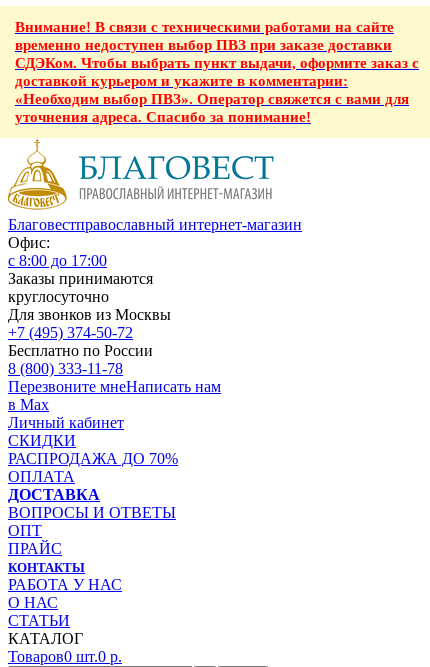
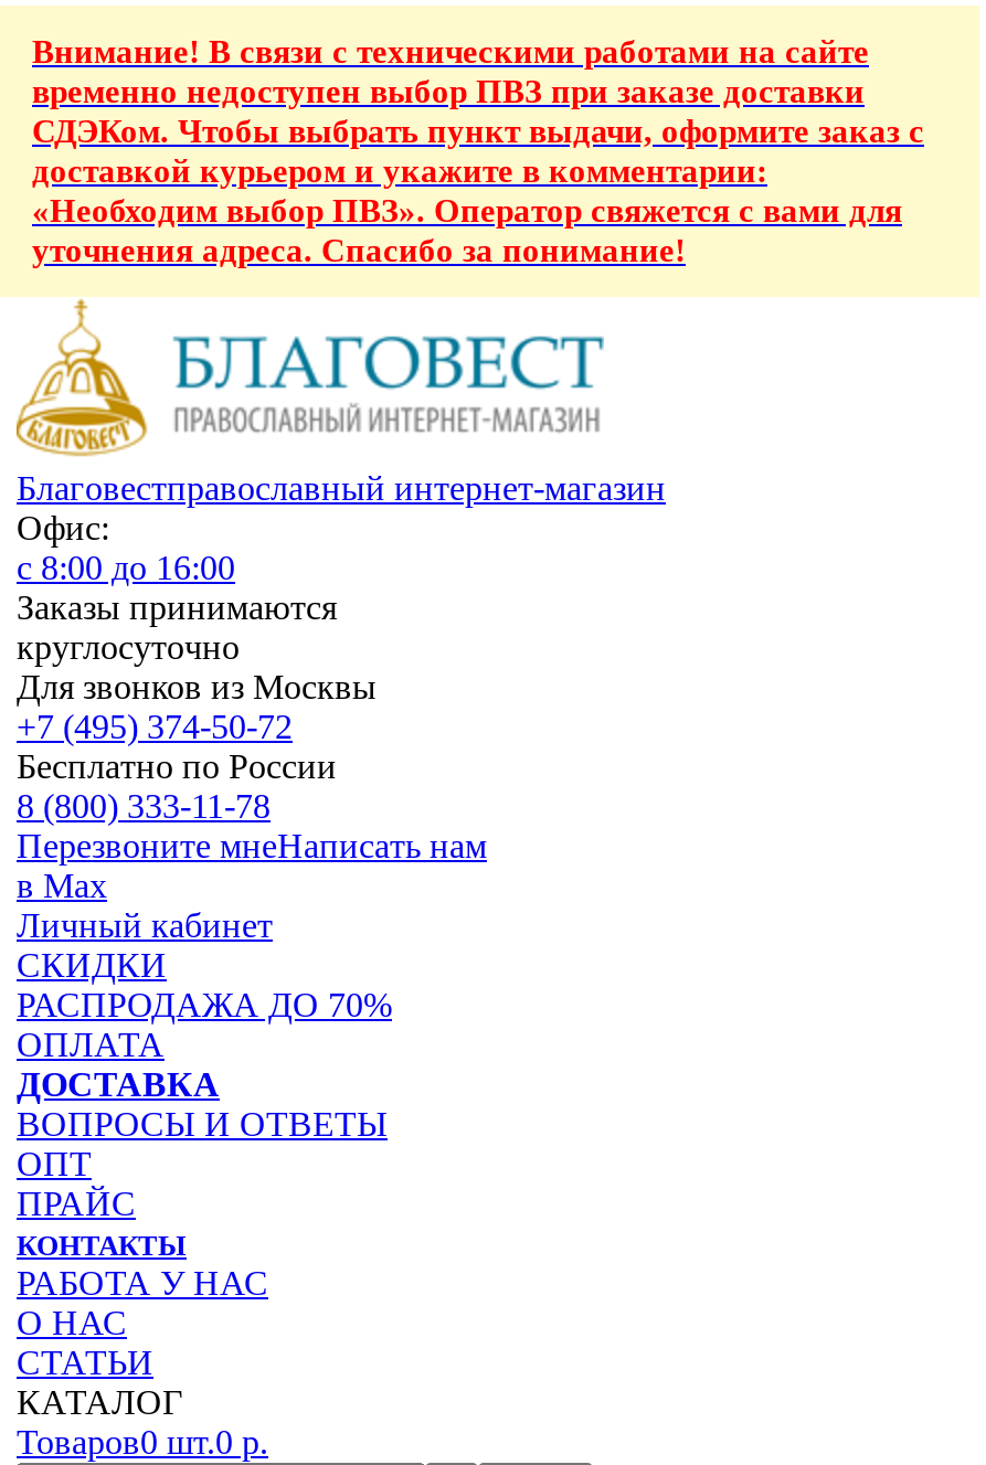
- с 8:00 до 17:00
+ с 8:00 до 16:00
